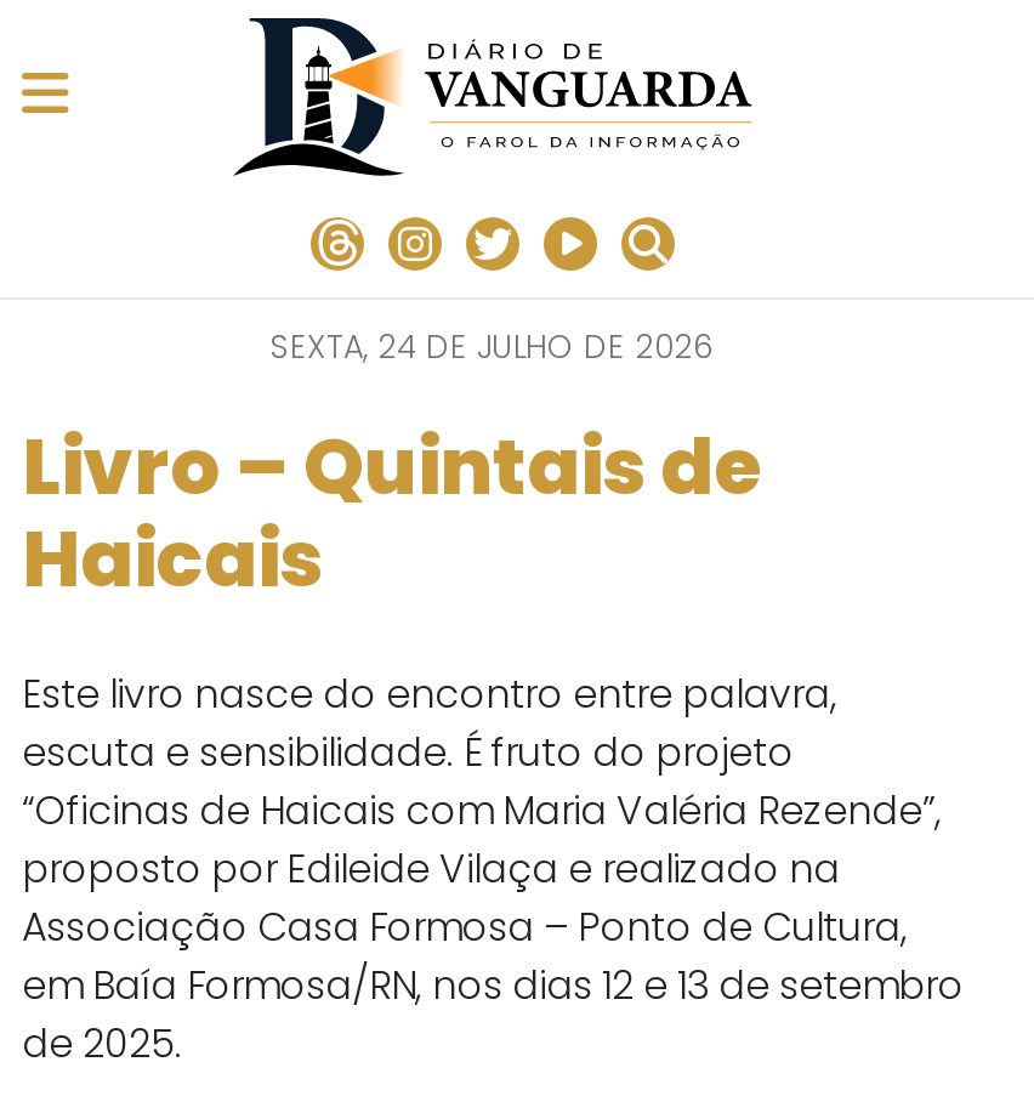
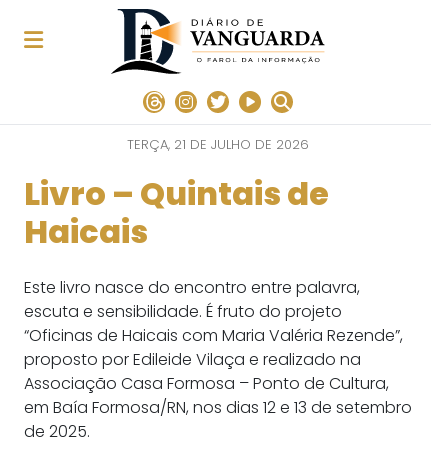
- SEXTA, 24 DE JULHO DE 2026
+ TERÇA, 21 DE JULHO DE 2026
